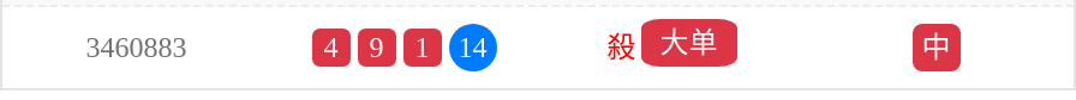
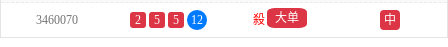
- 3460883
+ 3460070

- 4
+ 2

- 9
+ 5

- 1
+ 5

- 14
+ 12
